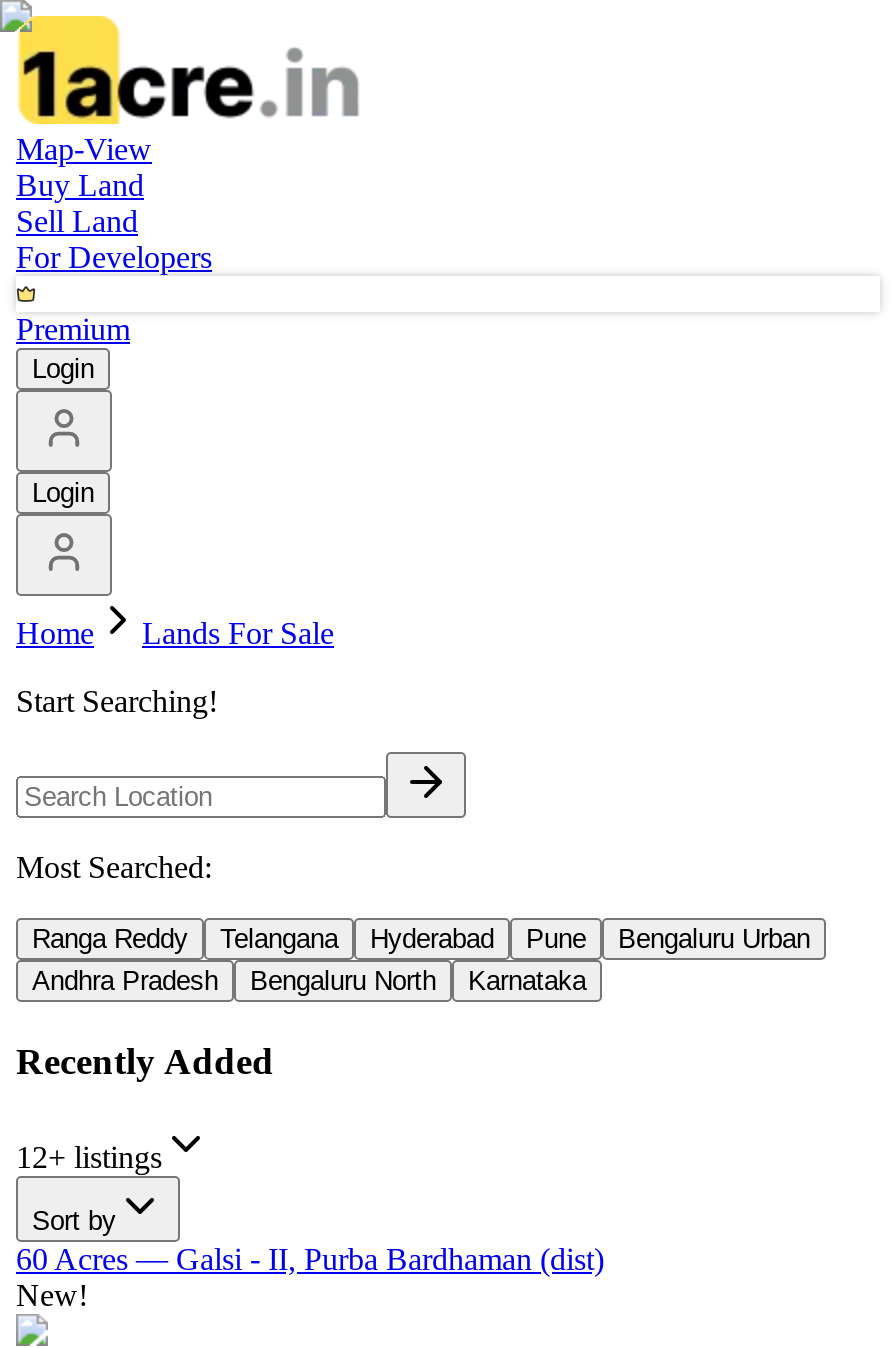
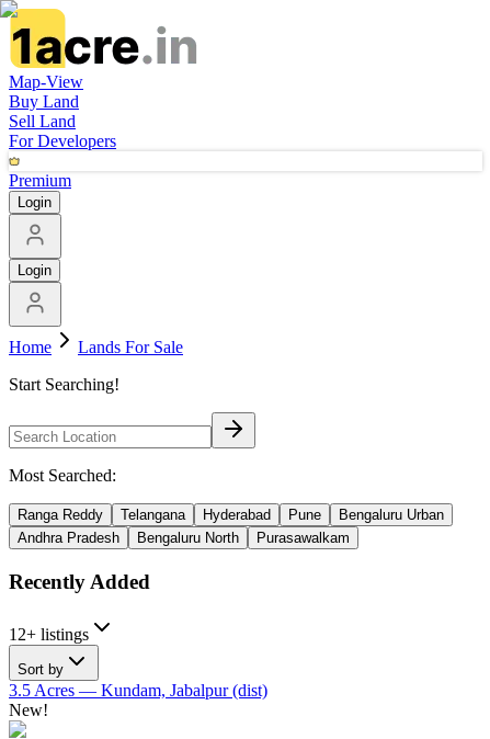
- Karnataka
+ Purasawalkam

- 60 Acres— Galsi - II, Purba Bardhaman (dist)
+ 3.5 Acres— Kundam, Jabalpur (dist)
